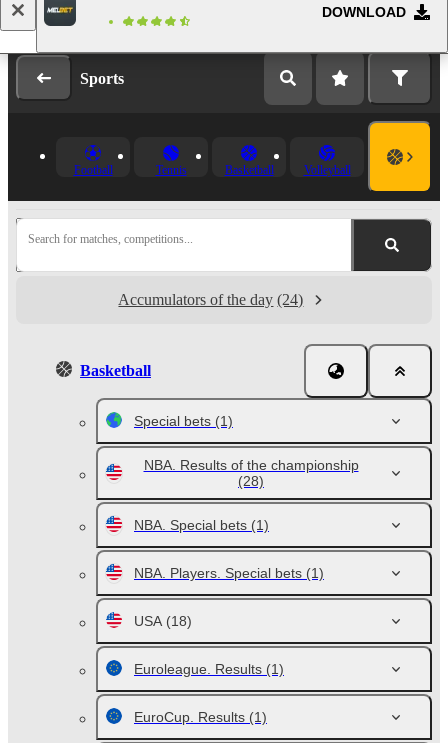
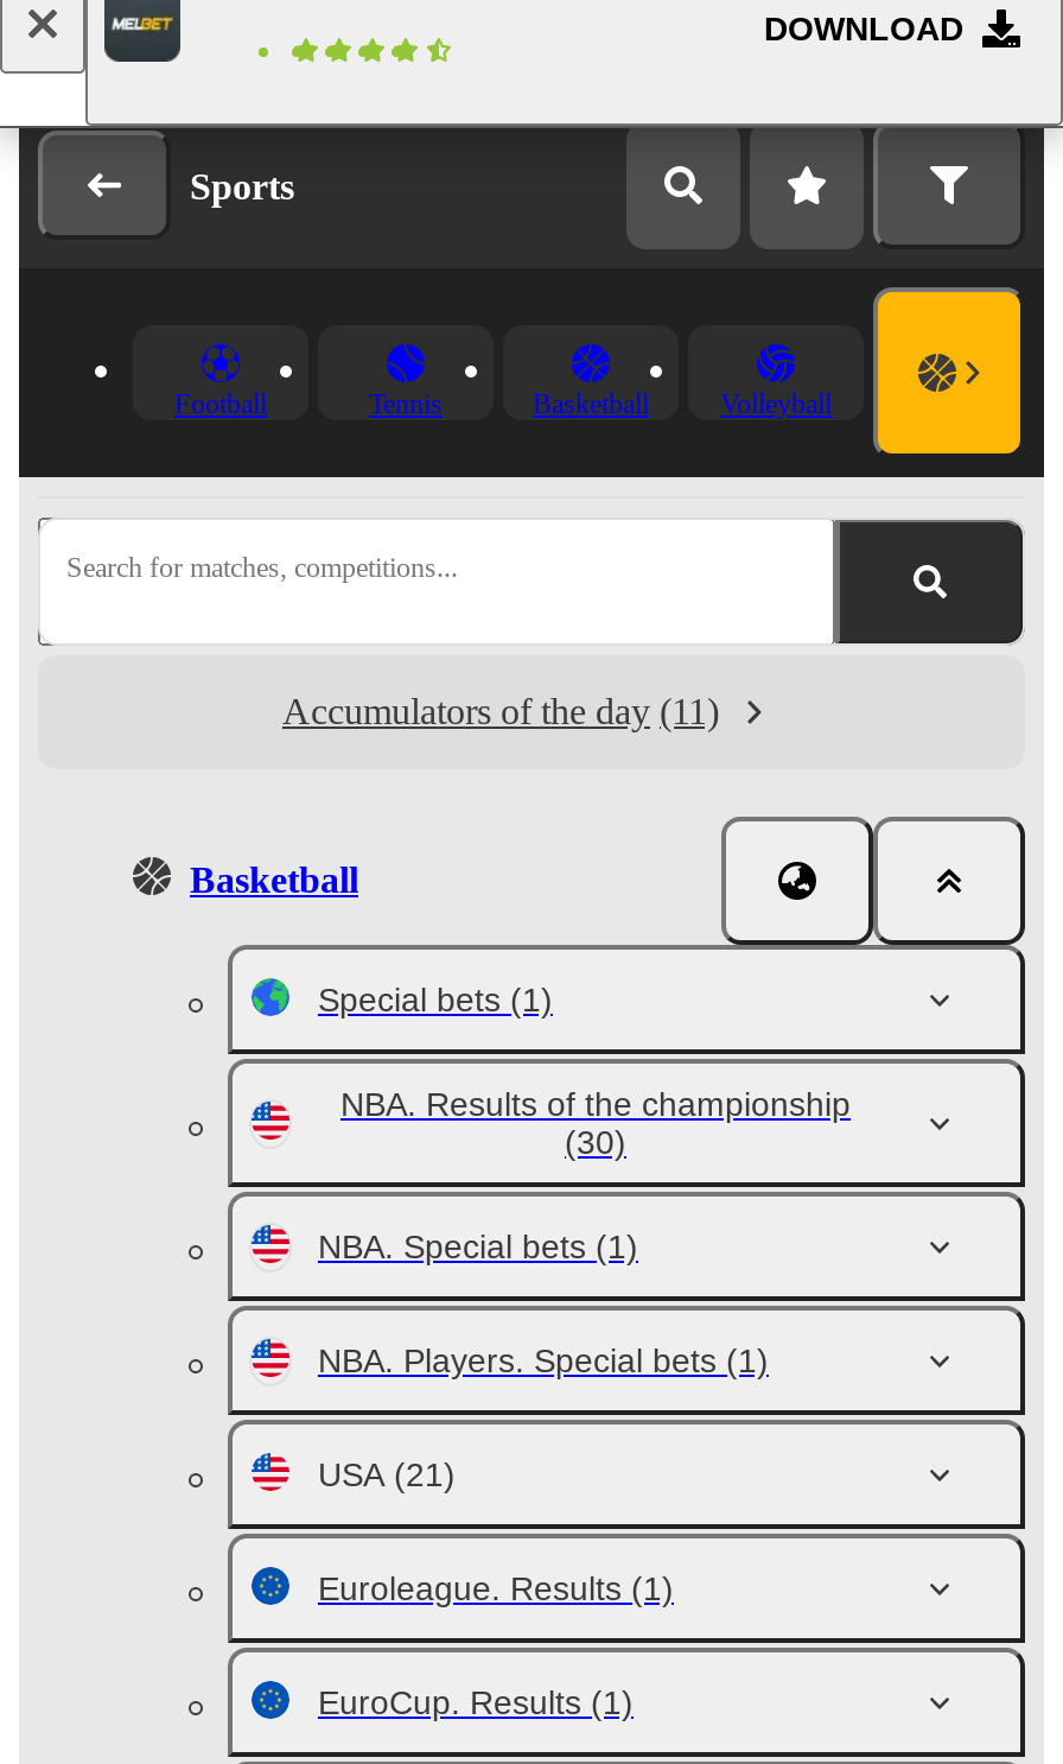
- Accumulators of the day (24)
+ Accumulators of the day (11)

- (28)
+ (30)

- USA (18)
+ USA (21)
